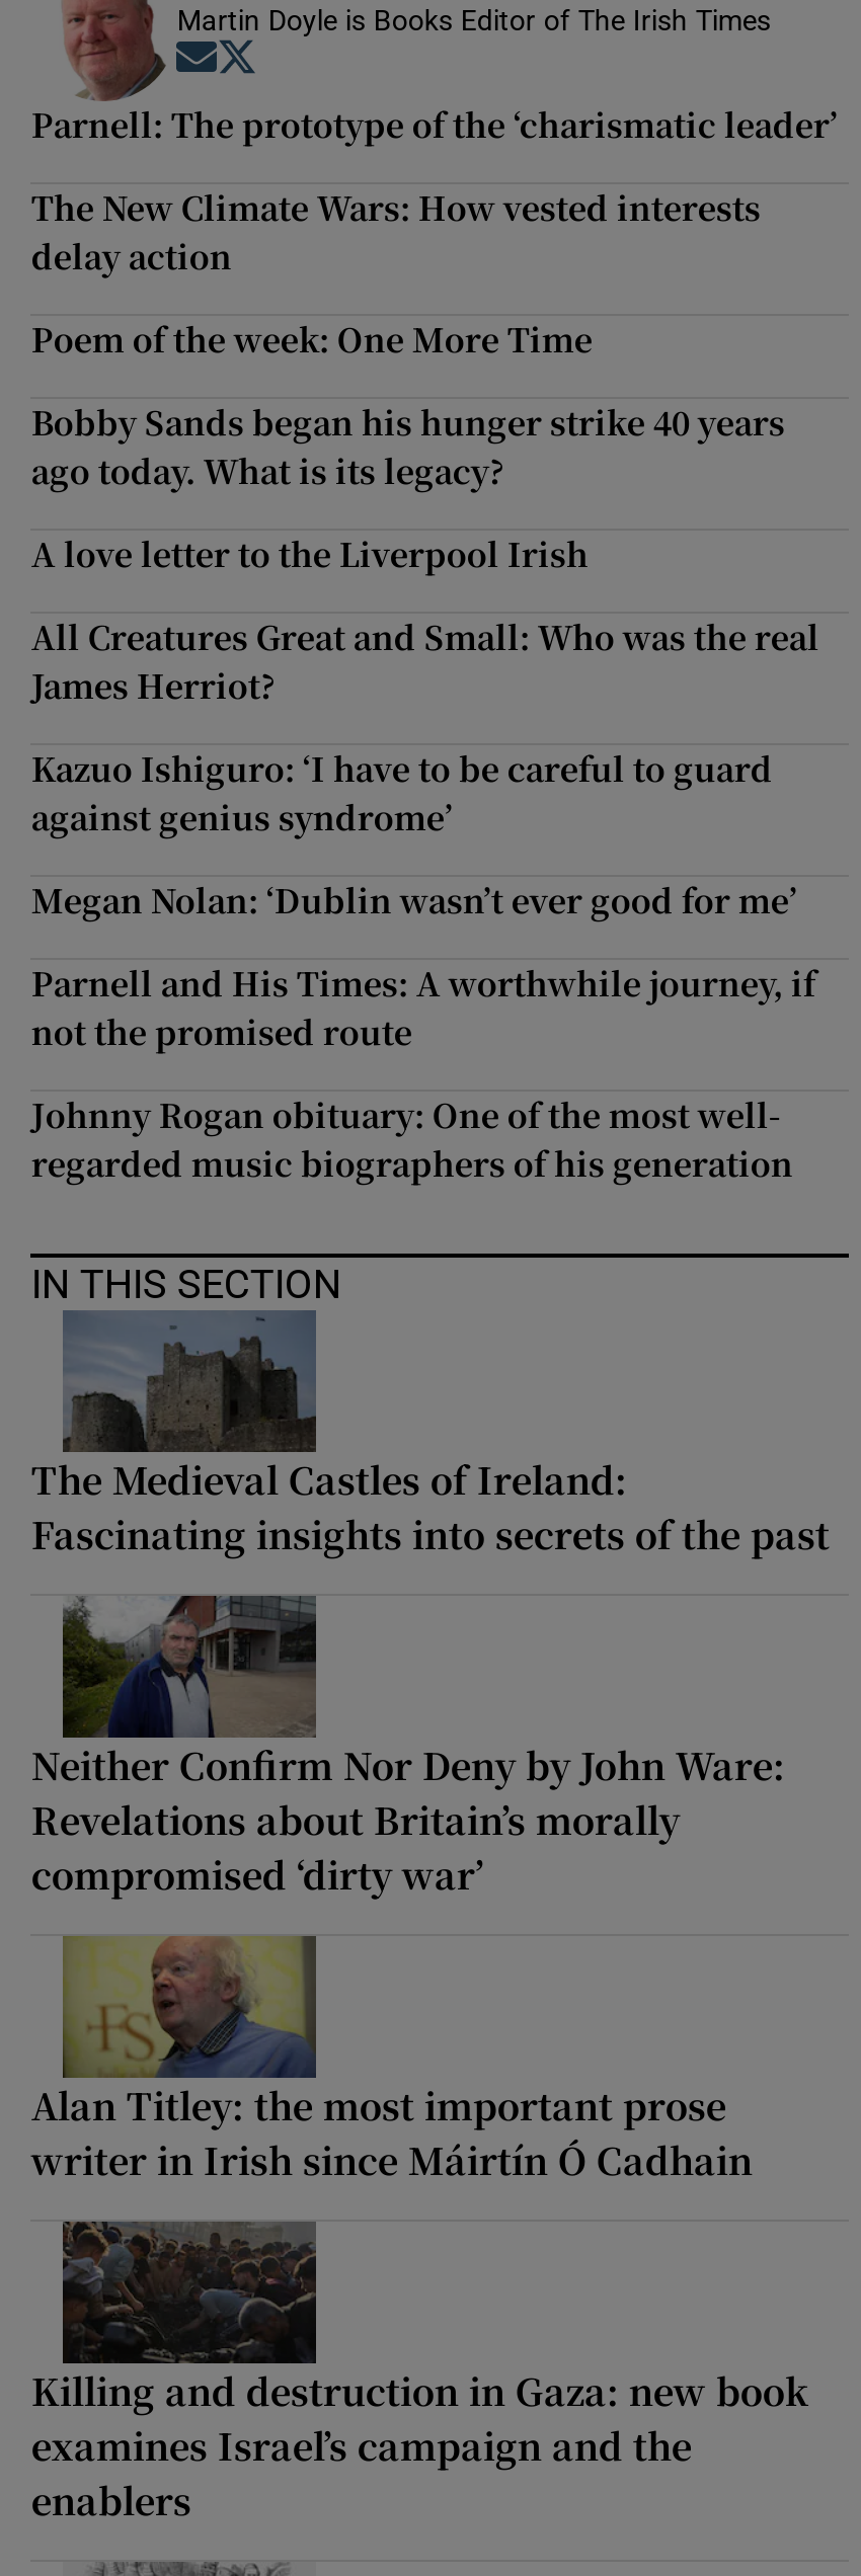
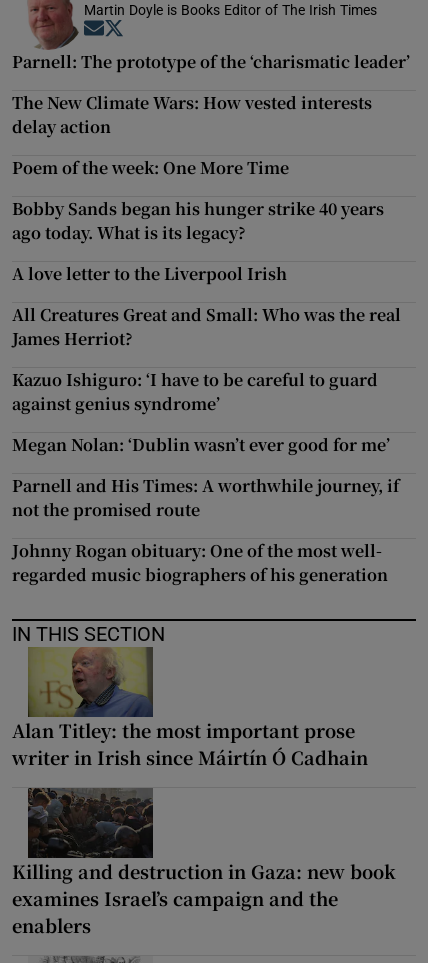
- [image]
- The Medieval Castles of Ireland:
- Fascinating insights into secrets of the past

- [image]
- Neither Confirm Nor Deny by John Ware:
- Revelations about Britain’s morally
- compromised ‘dirty war’
